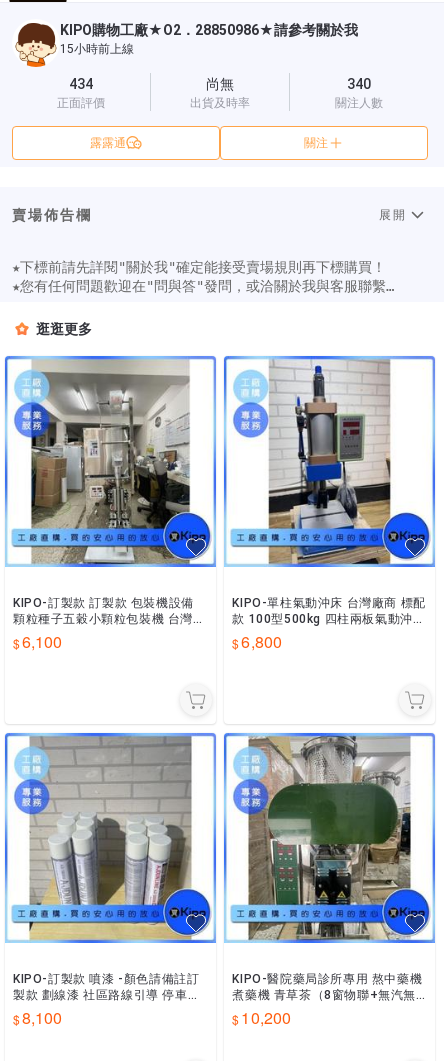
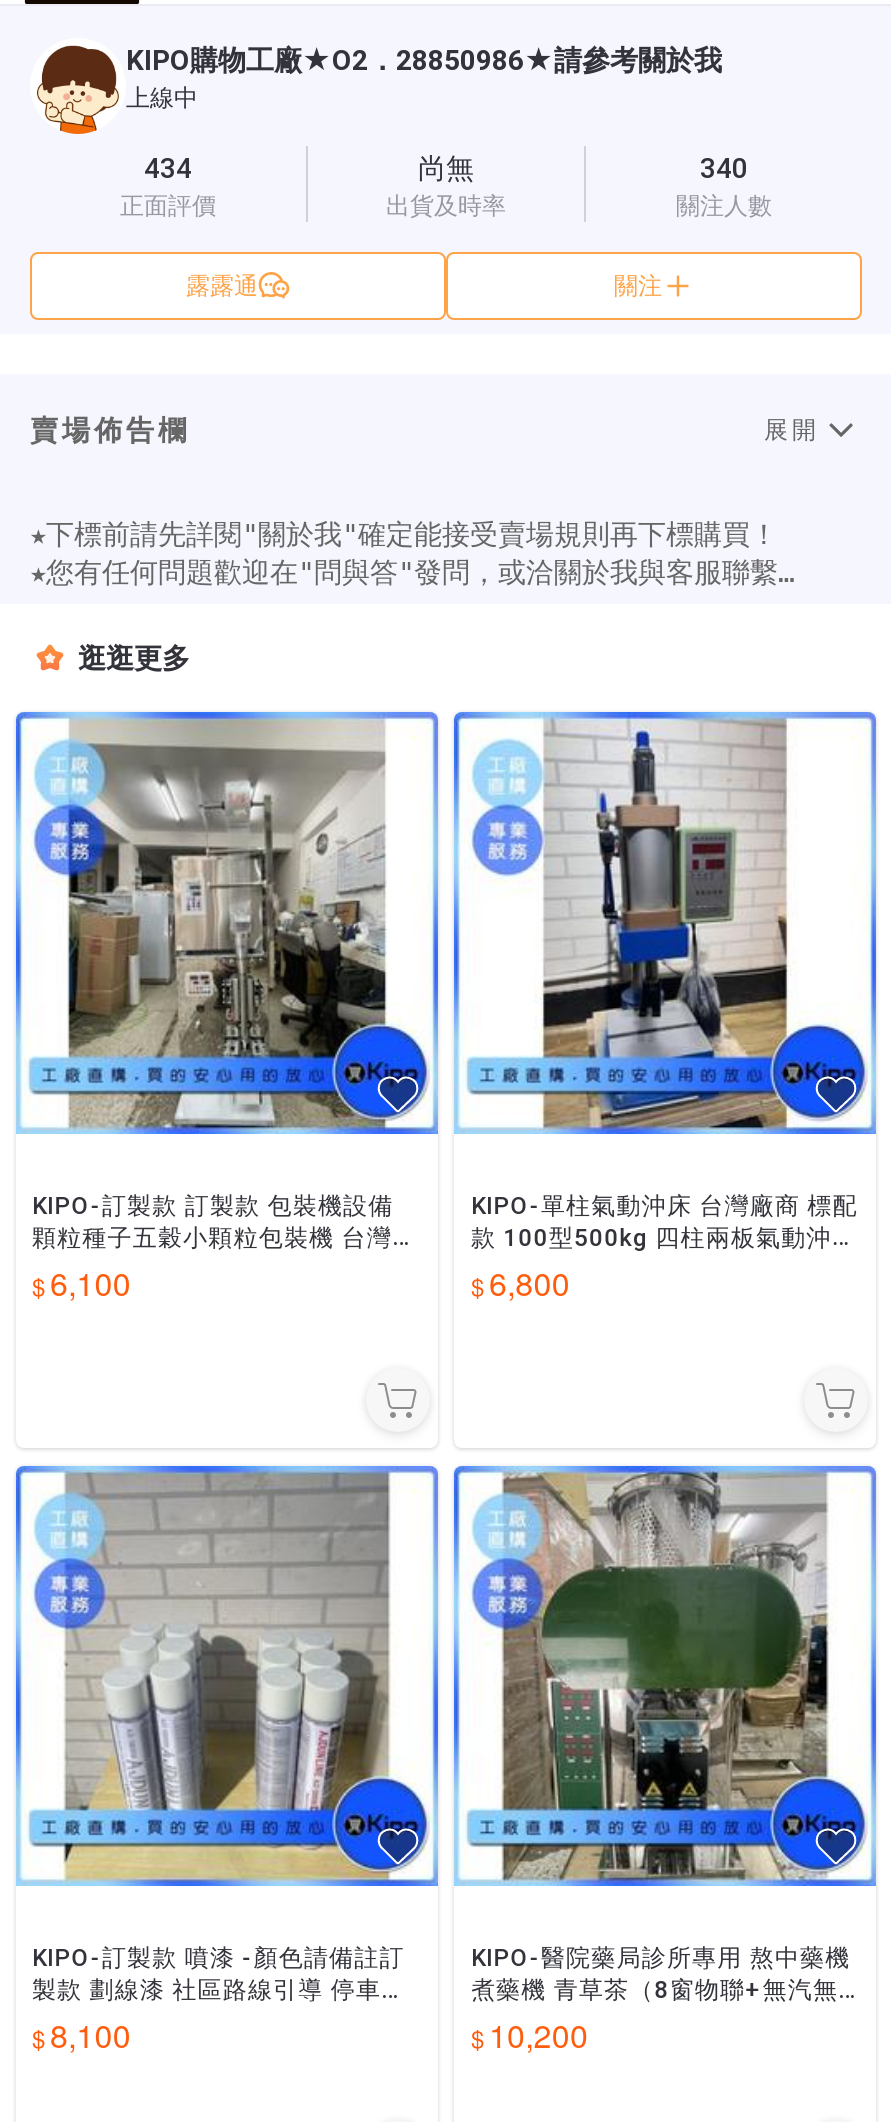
- 15小時前上線
+ 上線中
